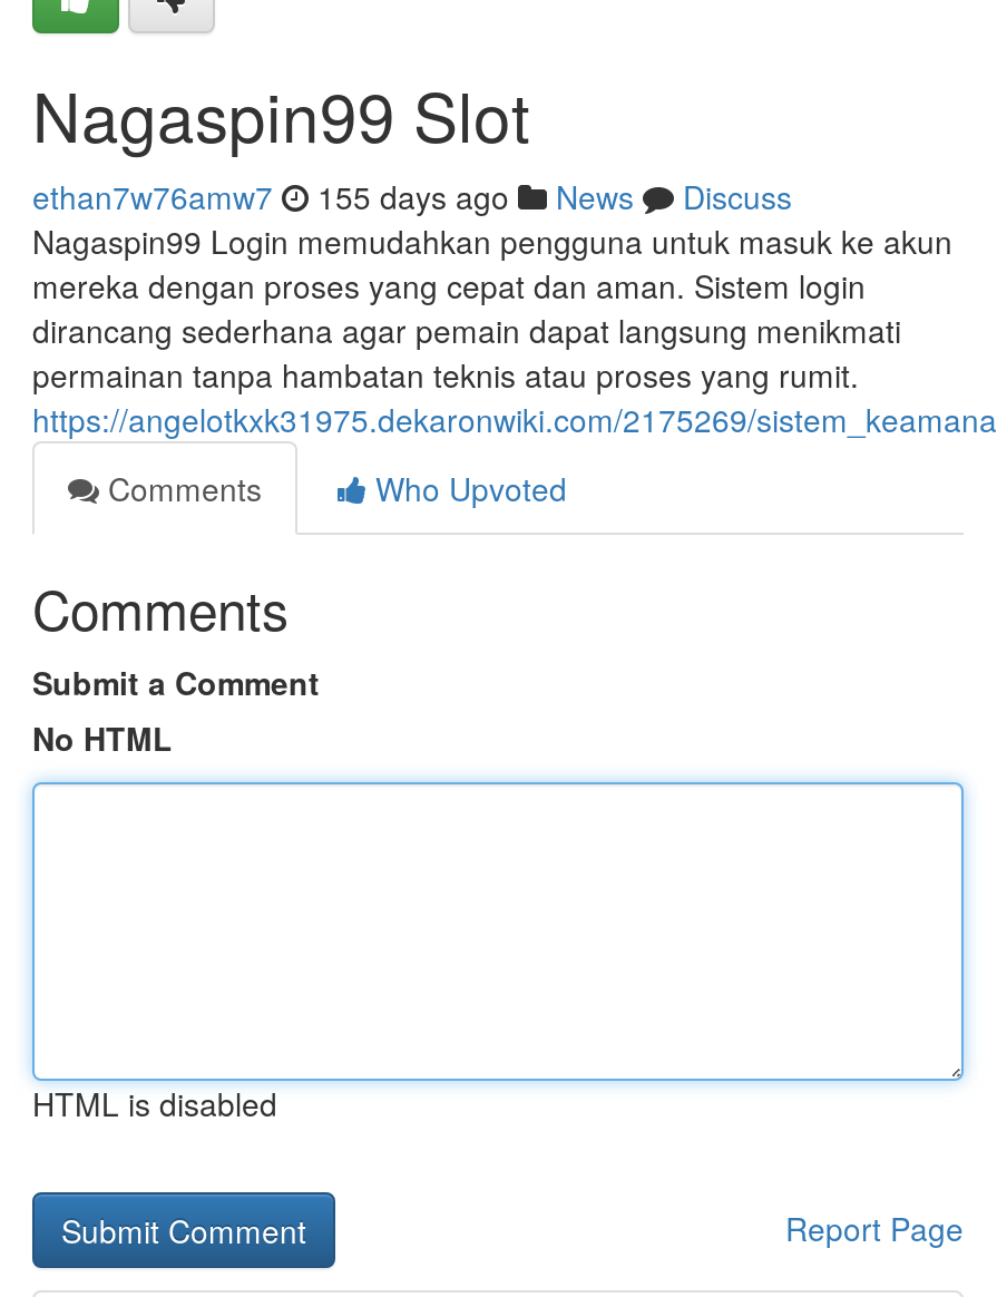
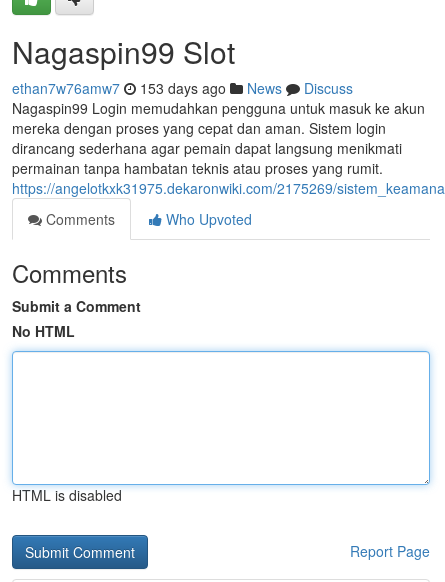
- ethan7w76amw7 155 days ago News Discuss
+ ethan7w76amw7 153 days ago News Discuss
